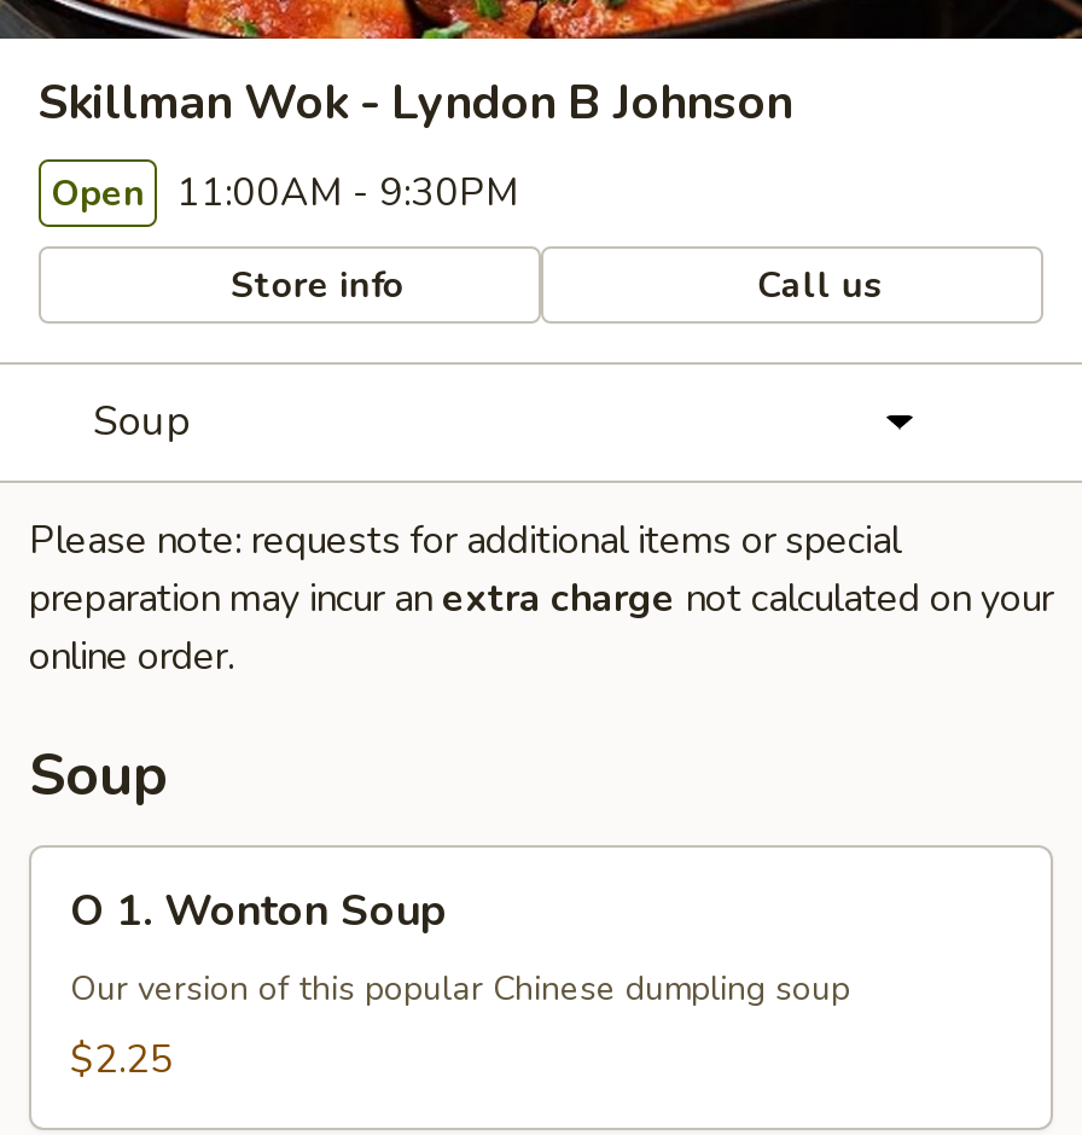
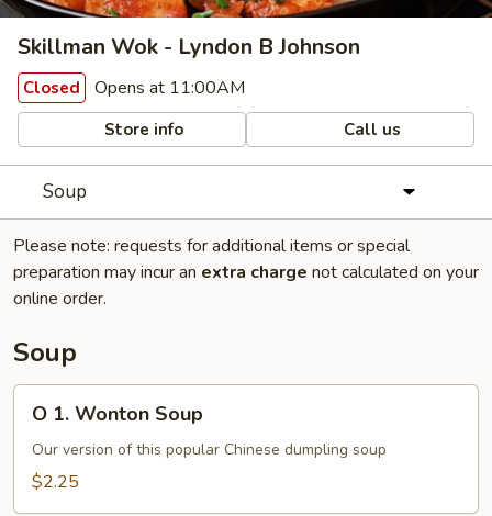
- Open 11:00AM - 9:30PM
+ Closed Opens at 11:00AM
